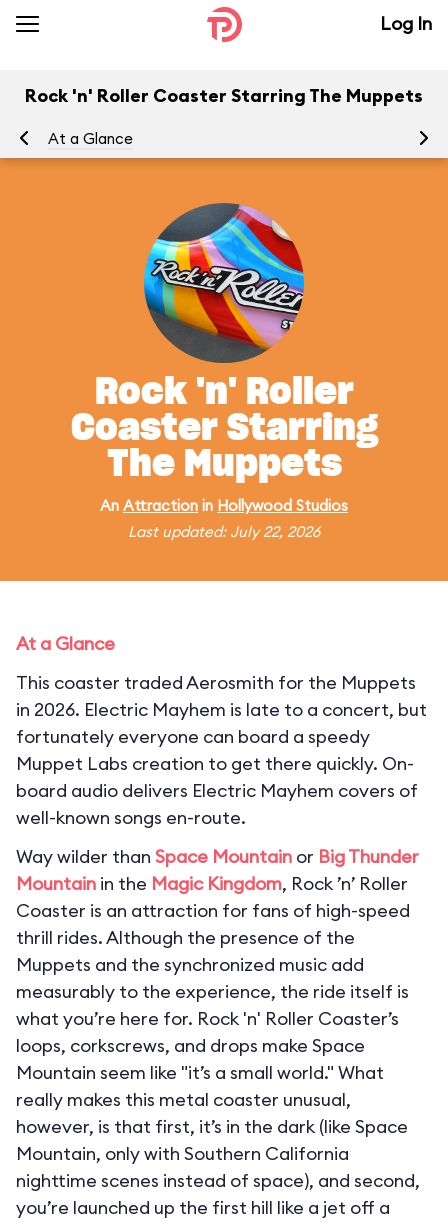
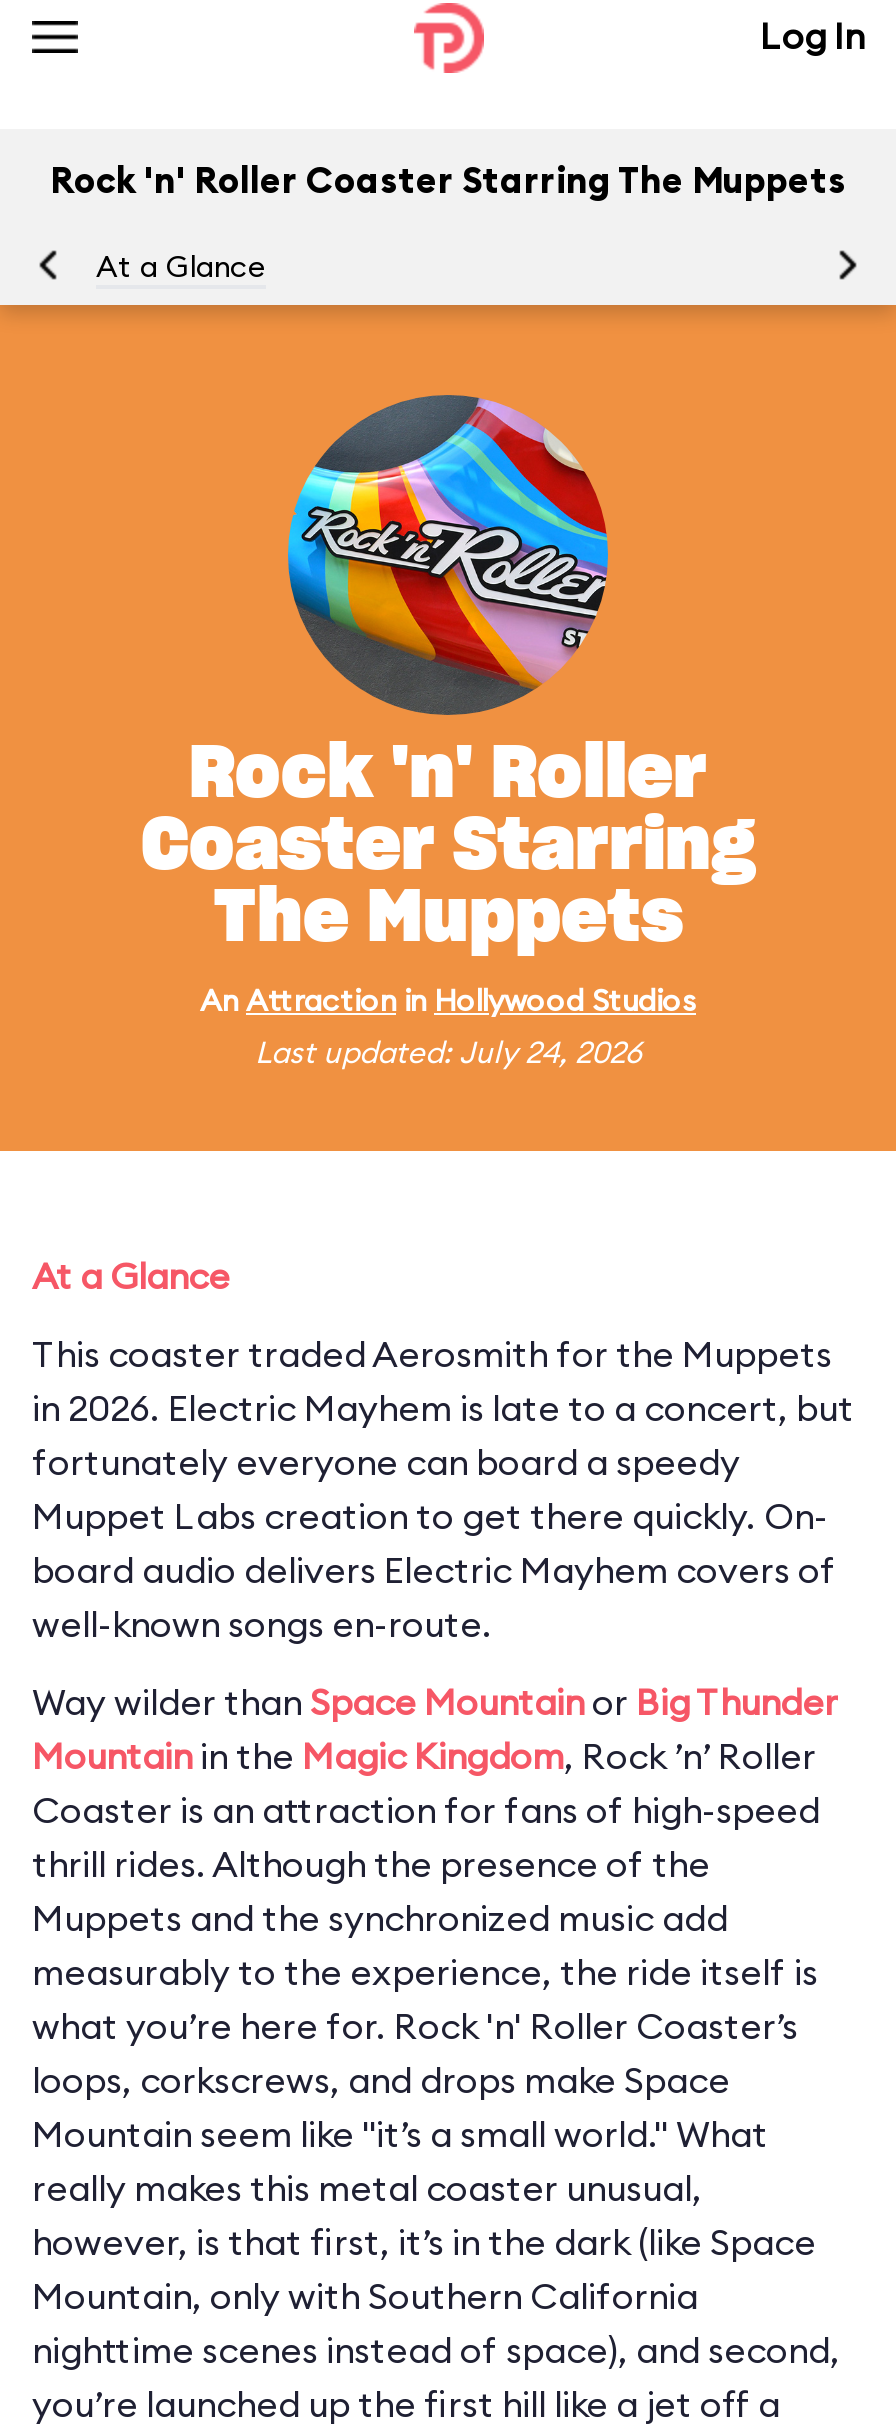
- Last updated: July 22, 2026
+ Last updated: July 24, 2026
